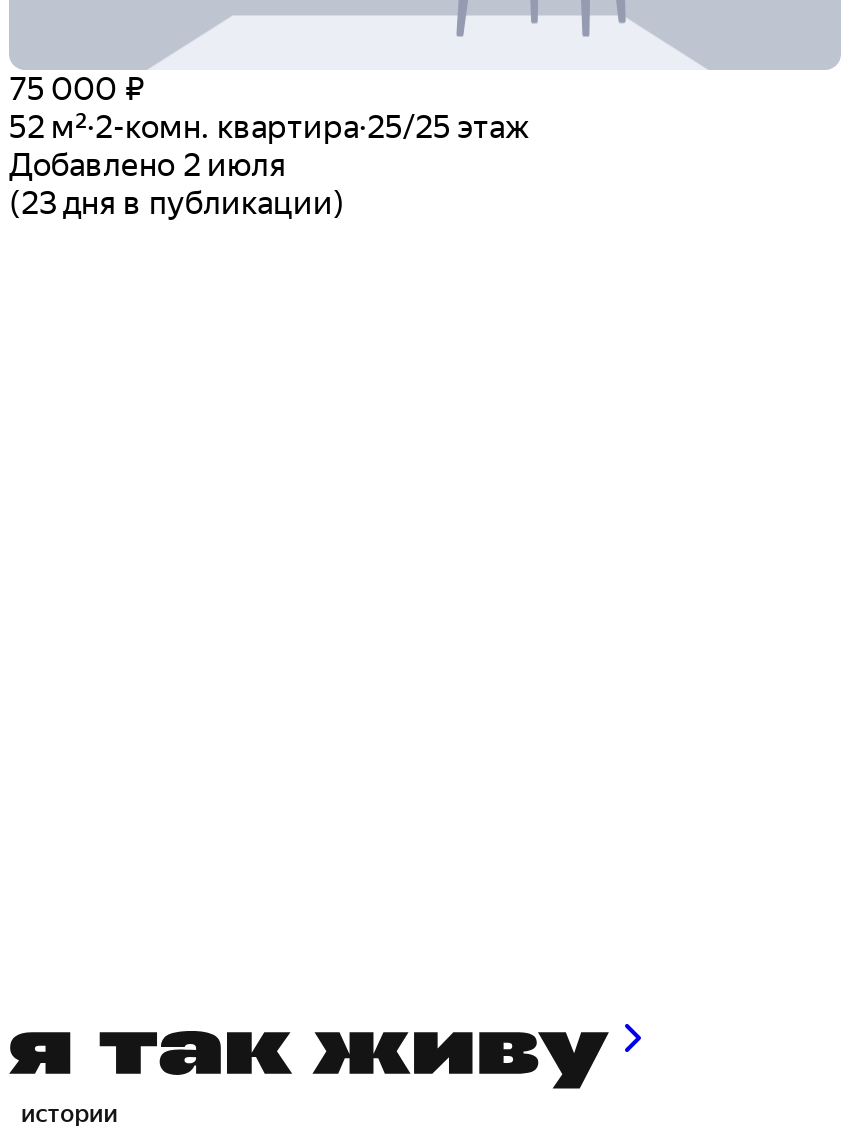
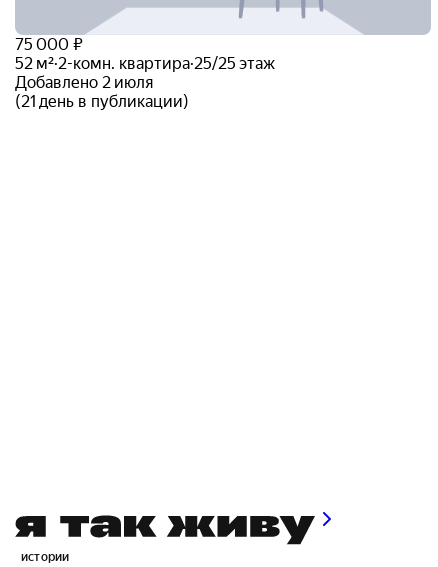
- (23 дня в публикации)
+ (21 день в публикации)
